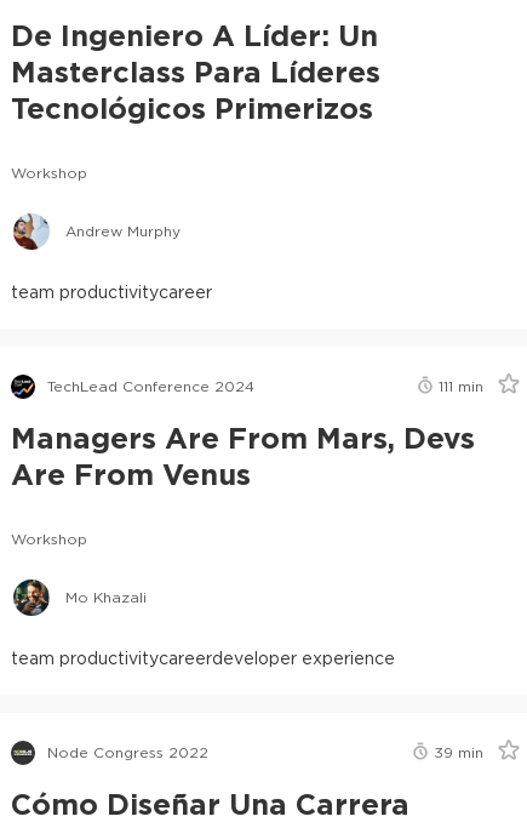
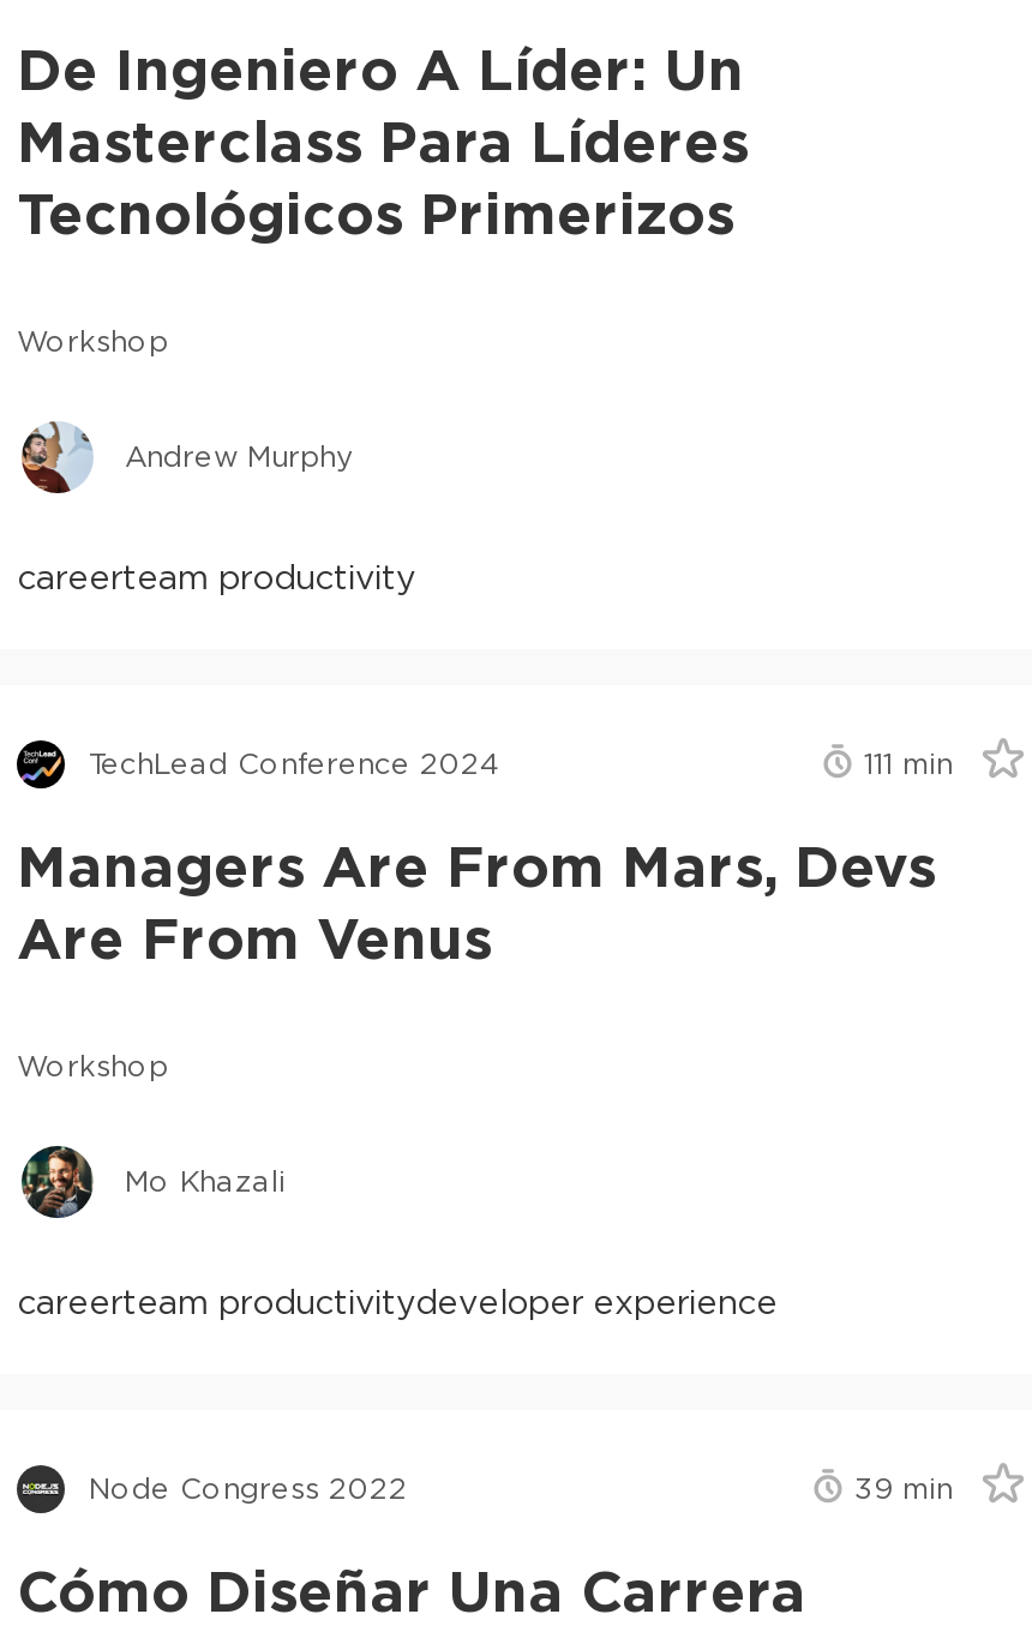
- team productivitycareer
+ careerteam productivity

- team productivitycareerdeveloper experience
+ careerteam productivitydeveloper experience
